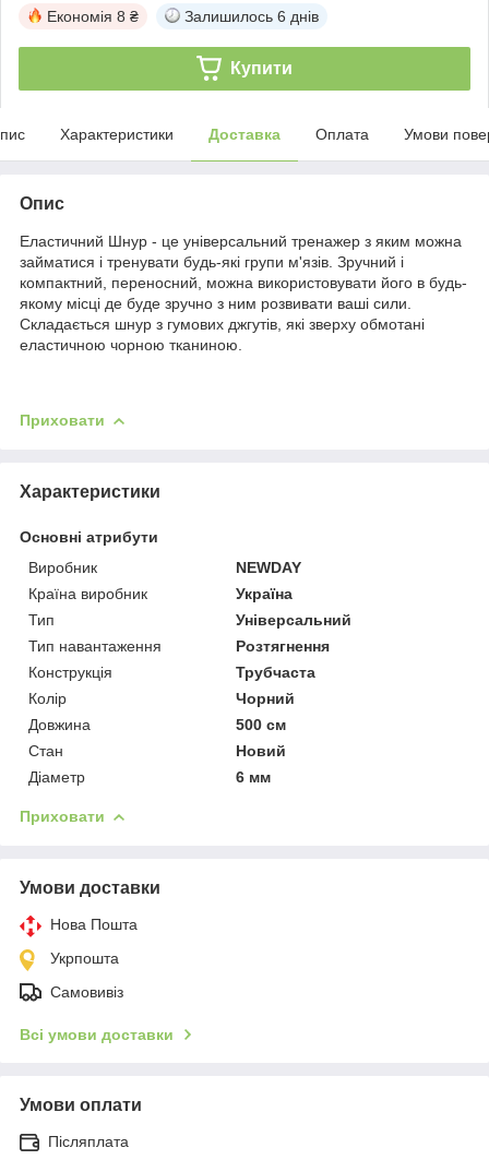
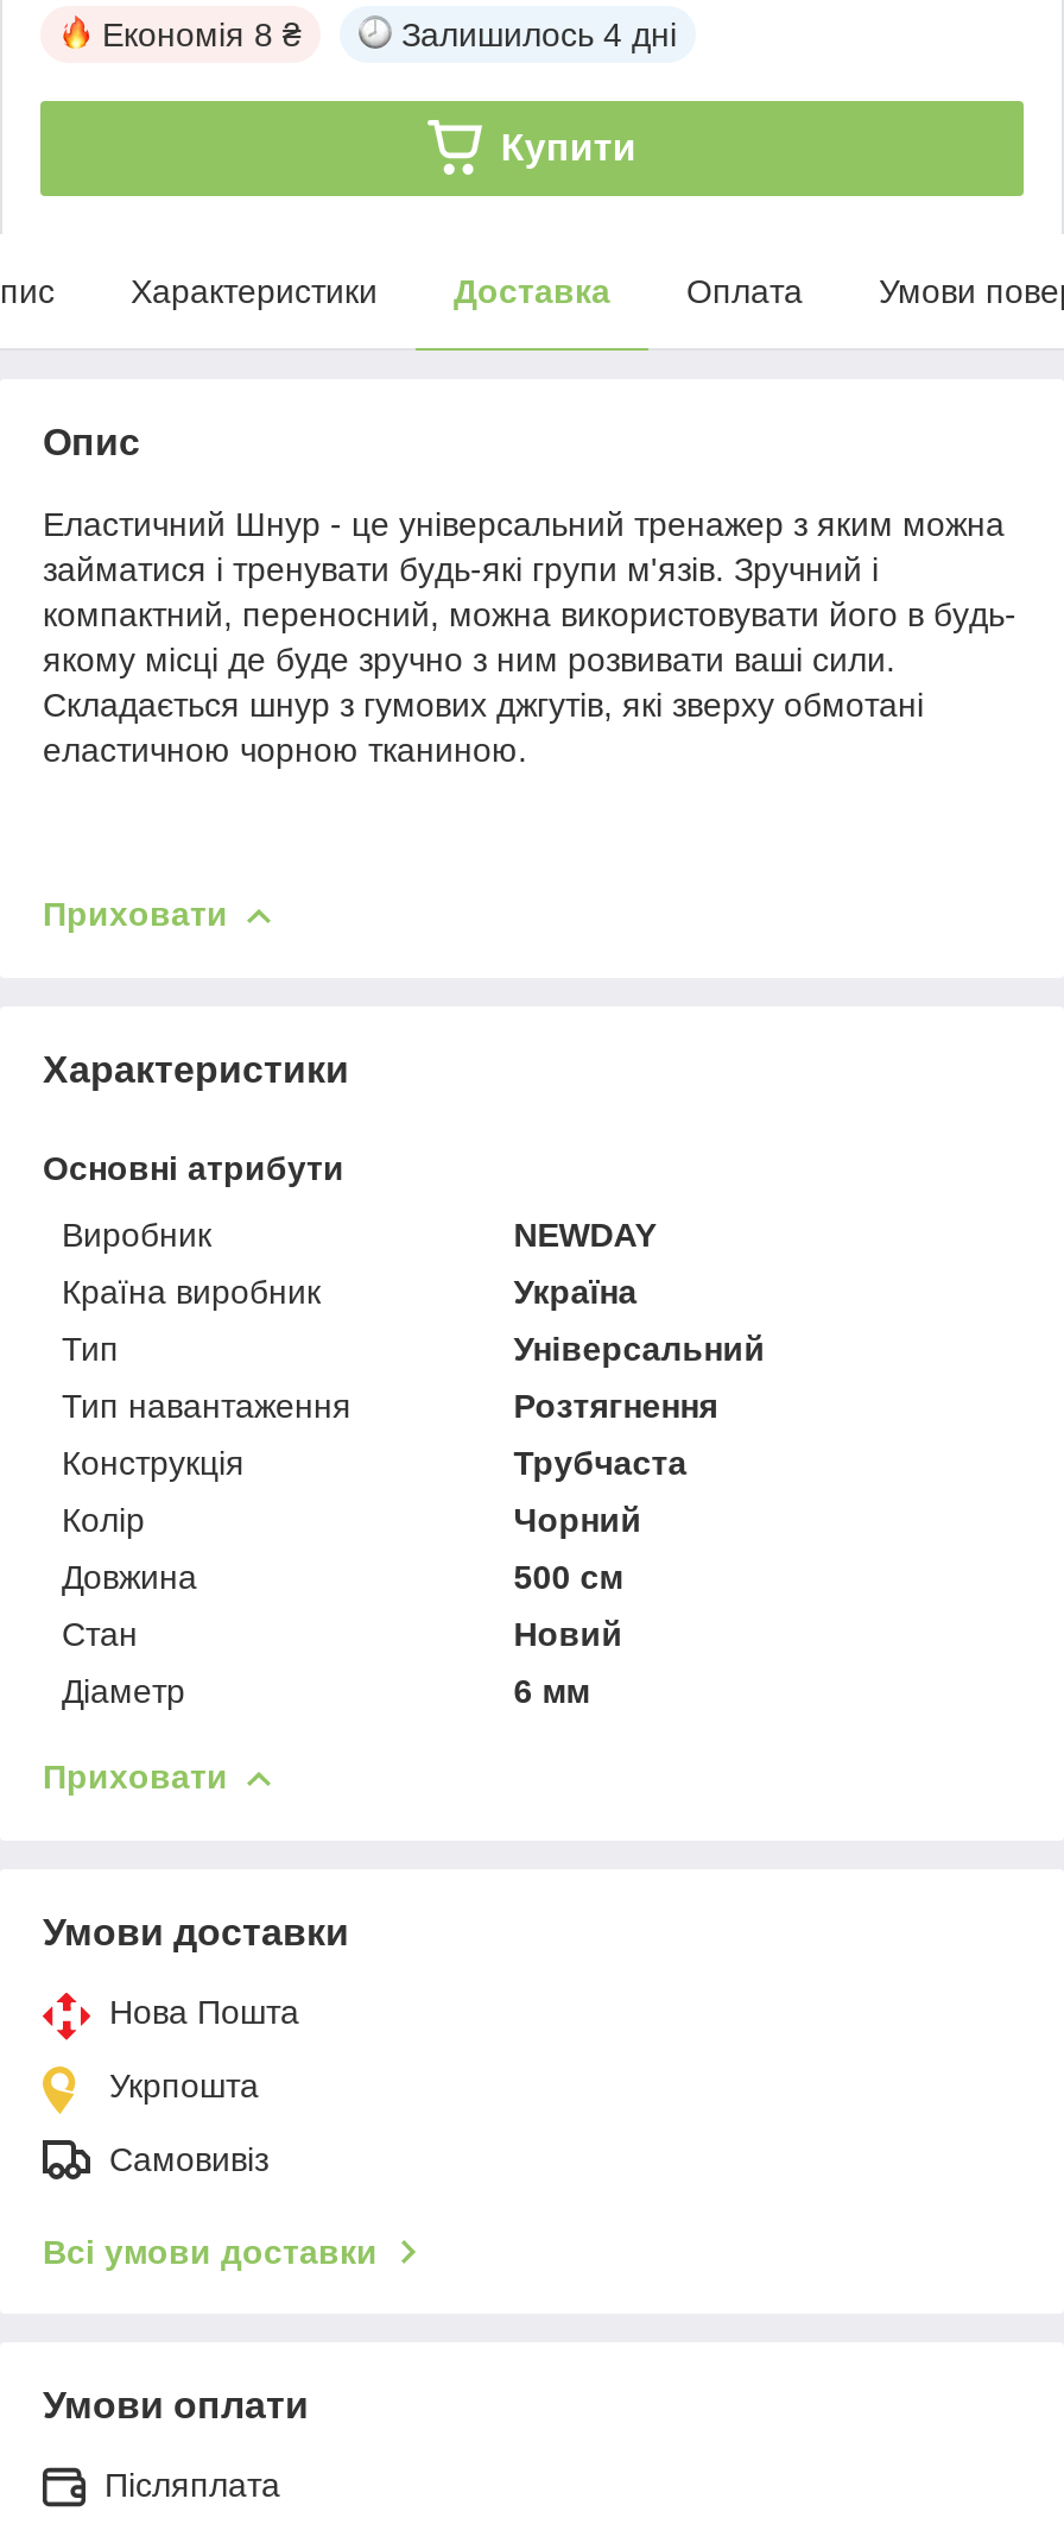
- Залишилось 6 днів
+ Залишилось 4 дні
